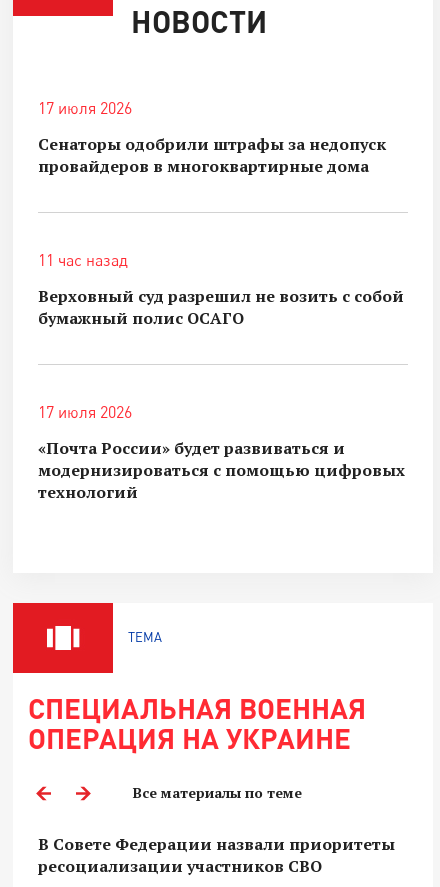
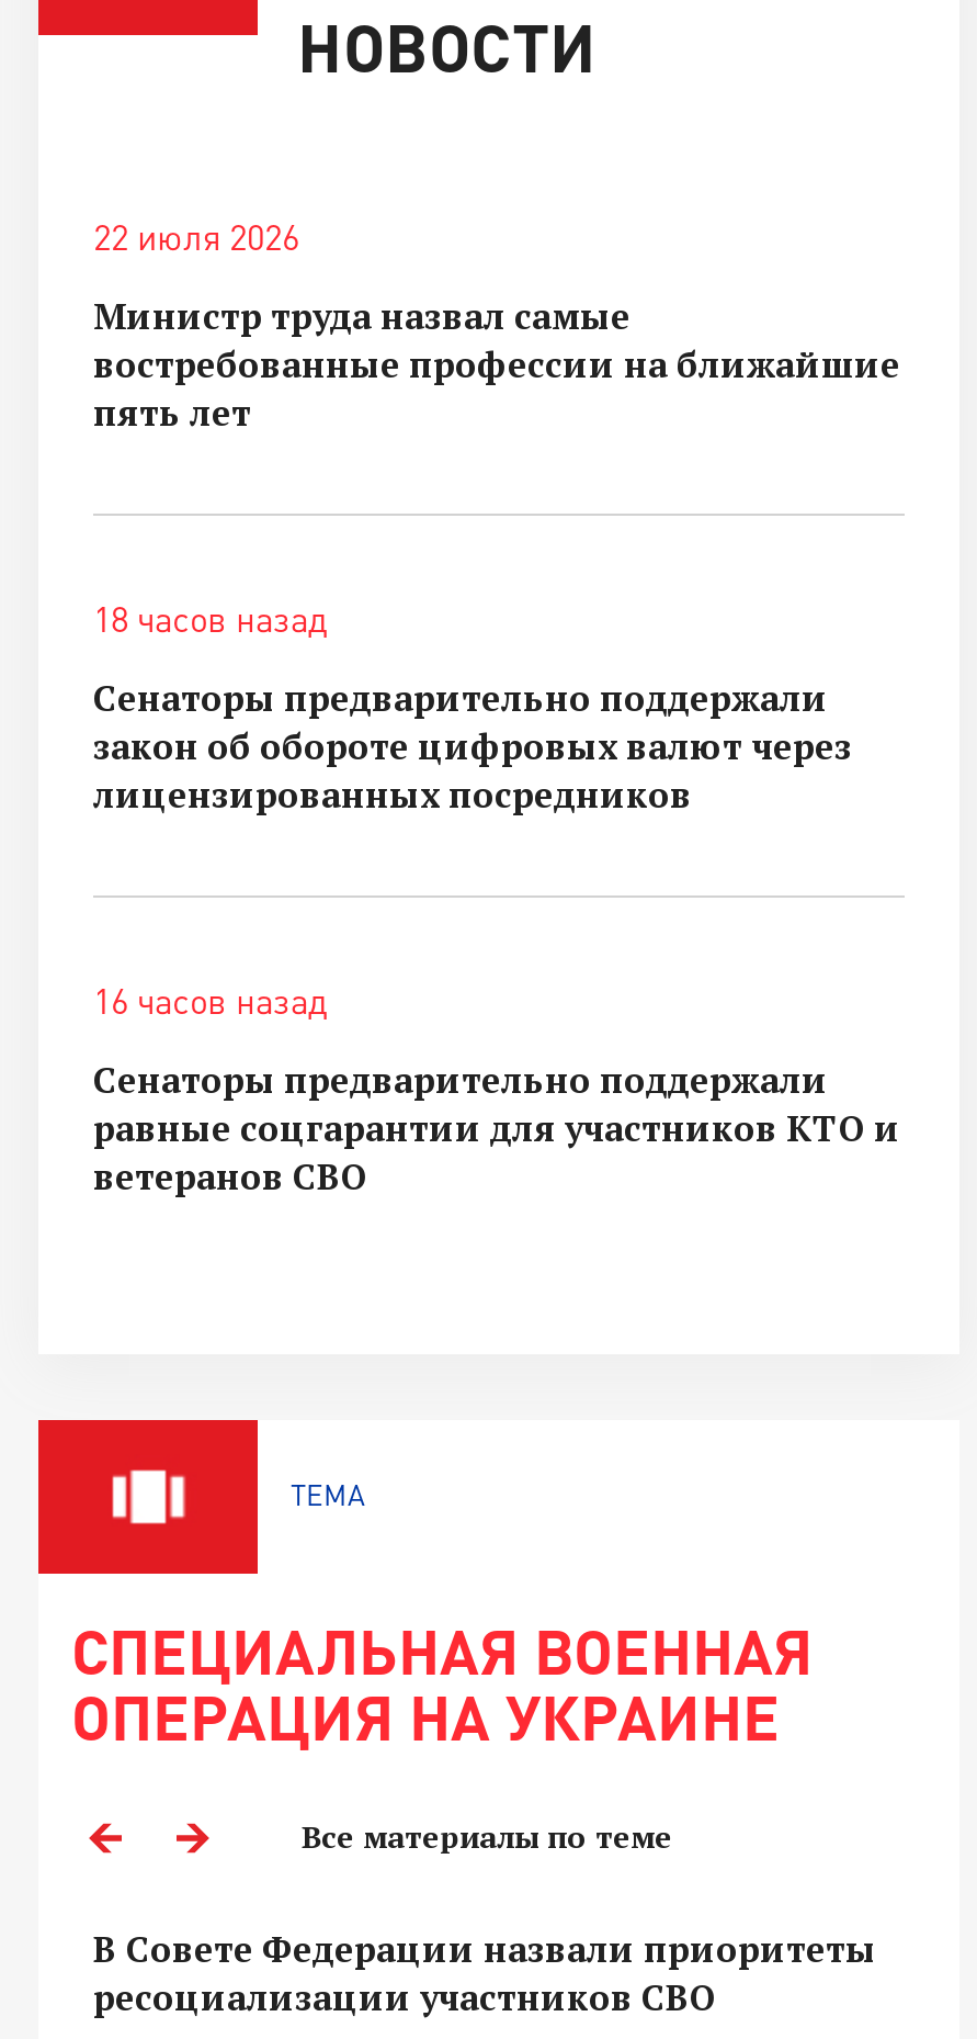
- 17 июля 2026
+ 22 июля 2026

- Сенаторы одобрили штрафы за недопуск
- провайдеров в многоквартирные дома
+ Министр труда назвал самые
+ востребованные профессии на ближайшие
+ пять лет

- 11 час назад
+ 18 часов назад

- Верховный суд разрешил не возить с собой
- бумажный полис ОСАГО
+ Сенаторы предварительно поддержали
+ закон об обороте цифровых валют через
+ лицензированных посредников

- 17 июля 2026
+ 16 часов назад

- «Почта России» будет развиваться и
- модернизироваться с помощью цифровых
- технологий
+ Сенаторы предварительно поддержали
+ равные соцгарантии для участников КТО и
+ ветеранов СВО
